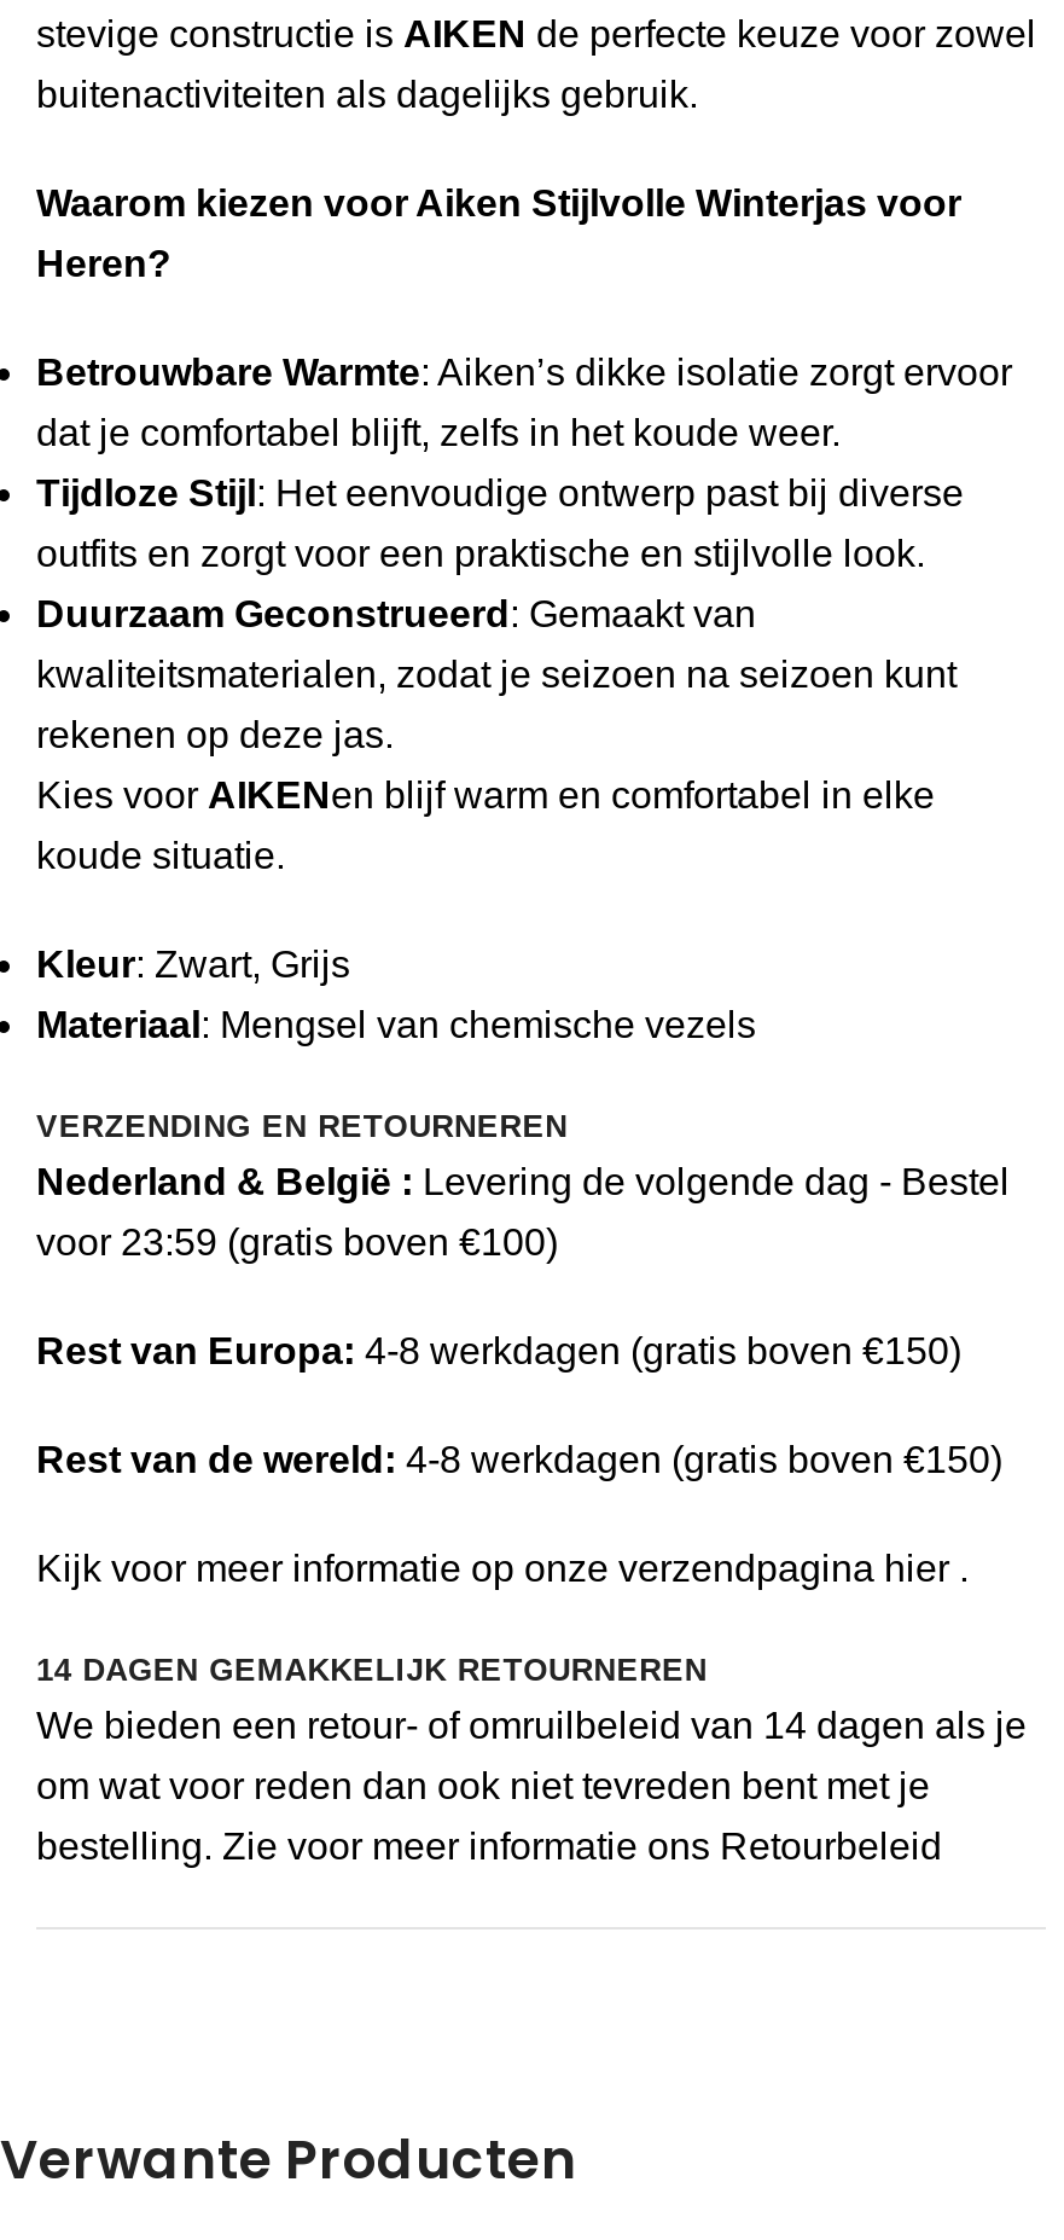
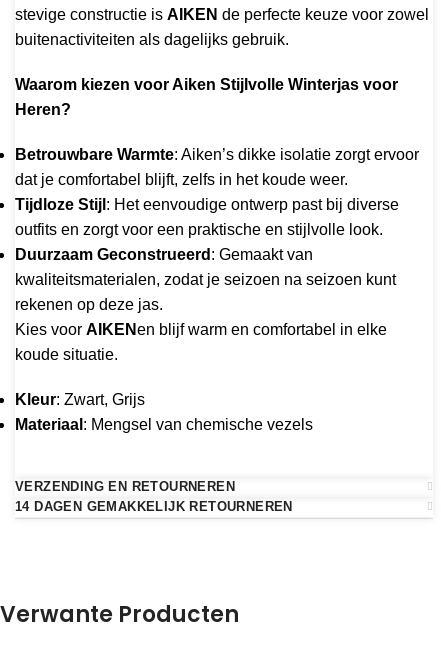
moved down: VERZENDING EN RETOURNEREN

- Nederland & België : Levering de volgende dag - Bestel
- voor 23:59 (gratis boven €100)
- Rest van Europa: 4-8 werkdagen (gratis boven €150)
- Rest van de wereld: 4-8 werkdagen (gratis boven €150)
- Kijk voor meer informatie op onze verzendpagina hier .

- We bieden een retour- of omruilbeleid van 14 dagen als je
- om wat voor reden dan ook niet tevreden bent met je
- bestelling. Zie voor meer informatie ons Retourbeleid
